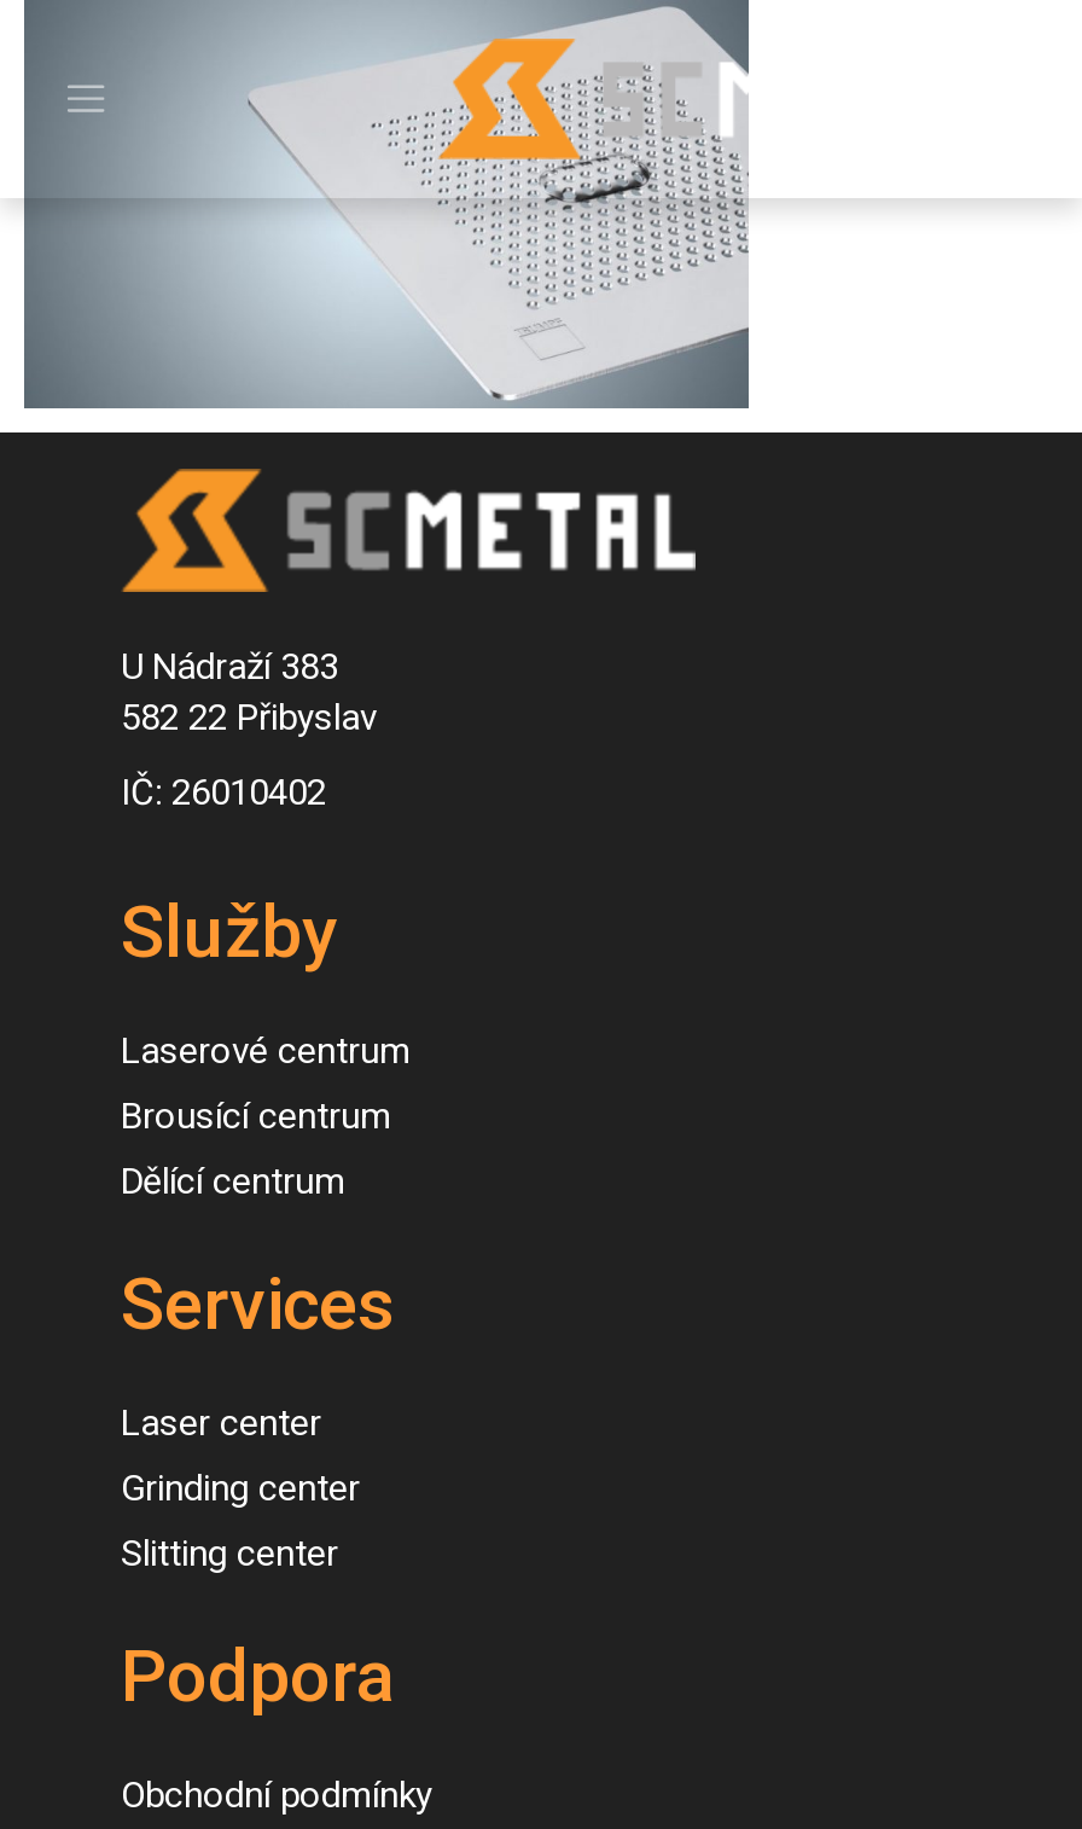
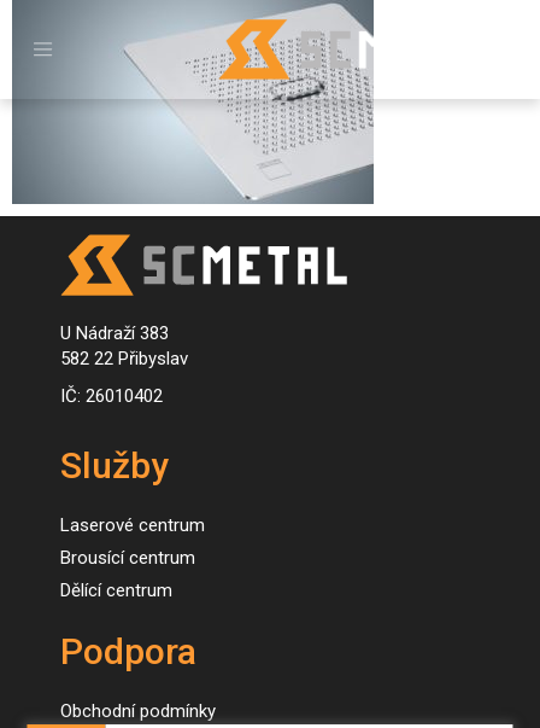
- Services
- Laser center
- Grinding center
- Slitting center
